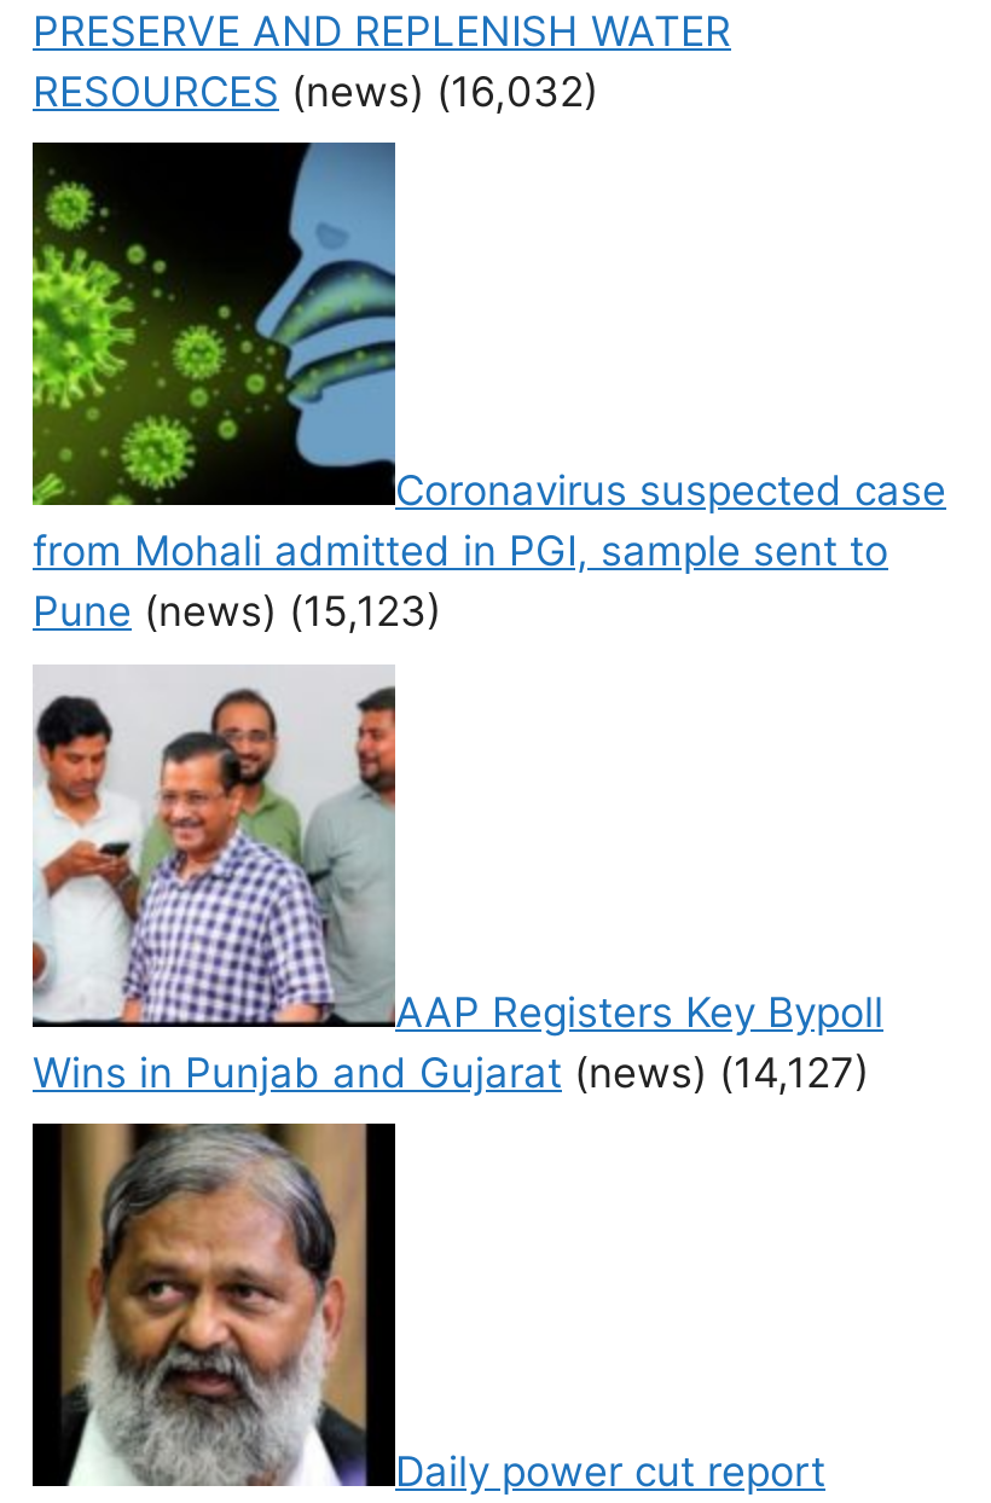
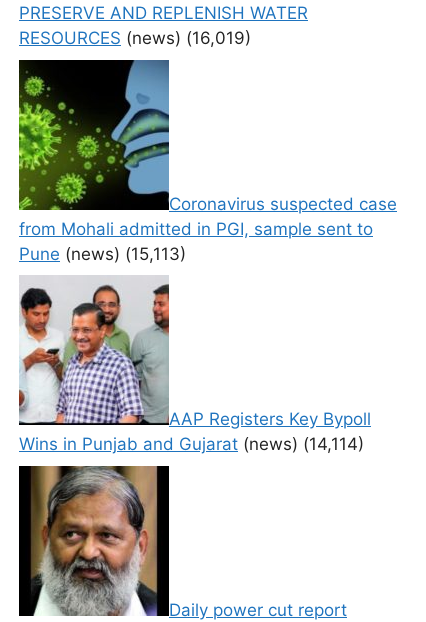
- RESOURCES (news) (16,032)
+ RESOURCES (news) (16,019)

- Pune (news) (15,123)
+ Pune (news) (15,113)

- Wins in Punjab and Gujarat (news) (14,127)
+ Wins in Punjab and Gujarat (news) (14,114)
